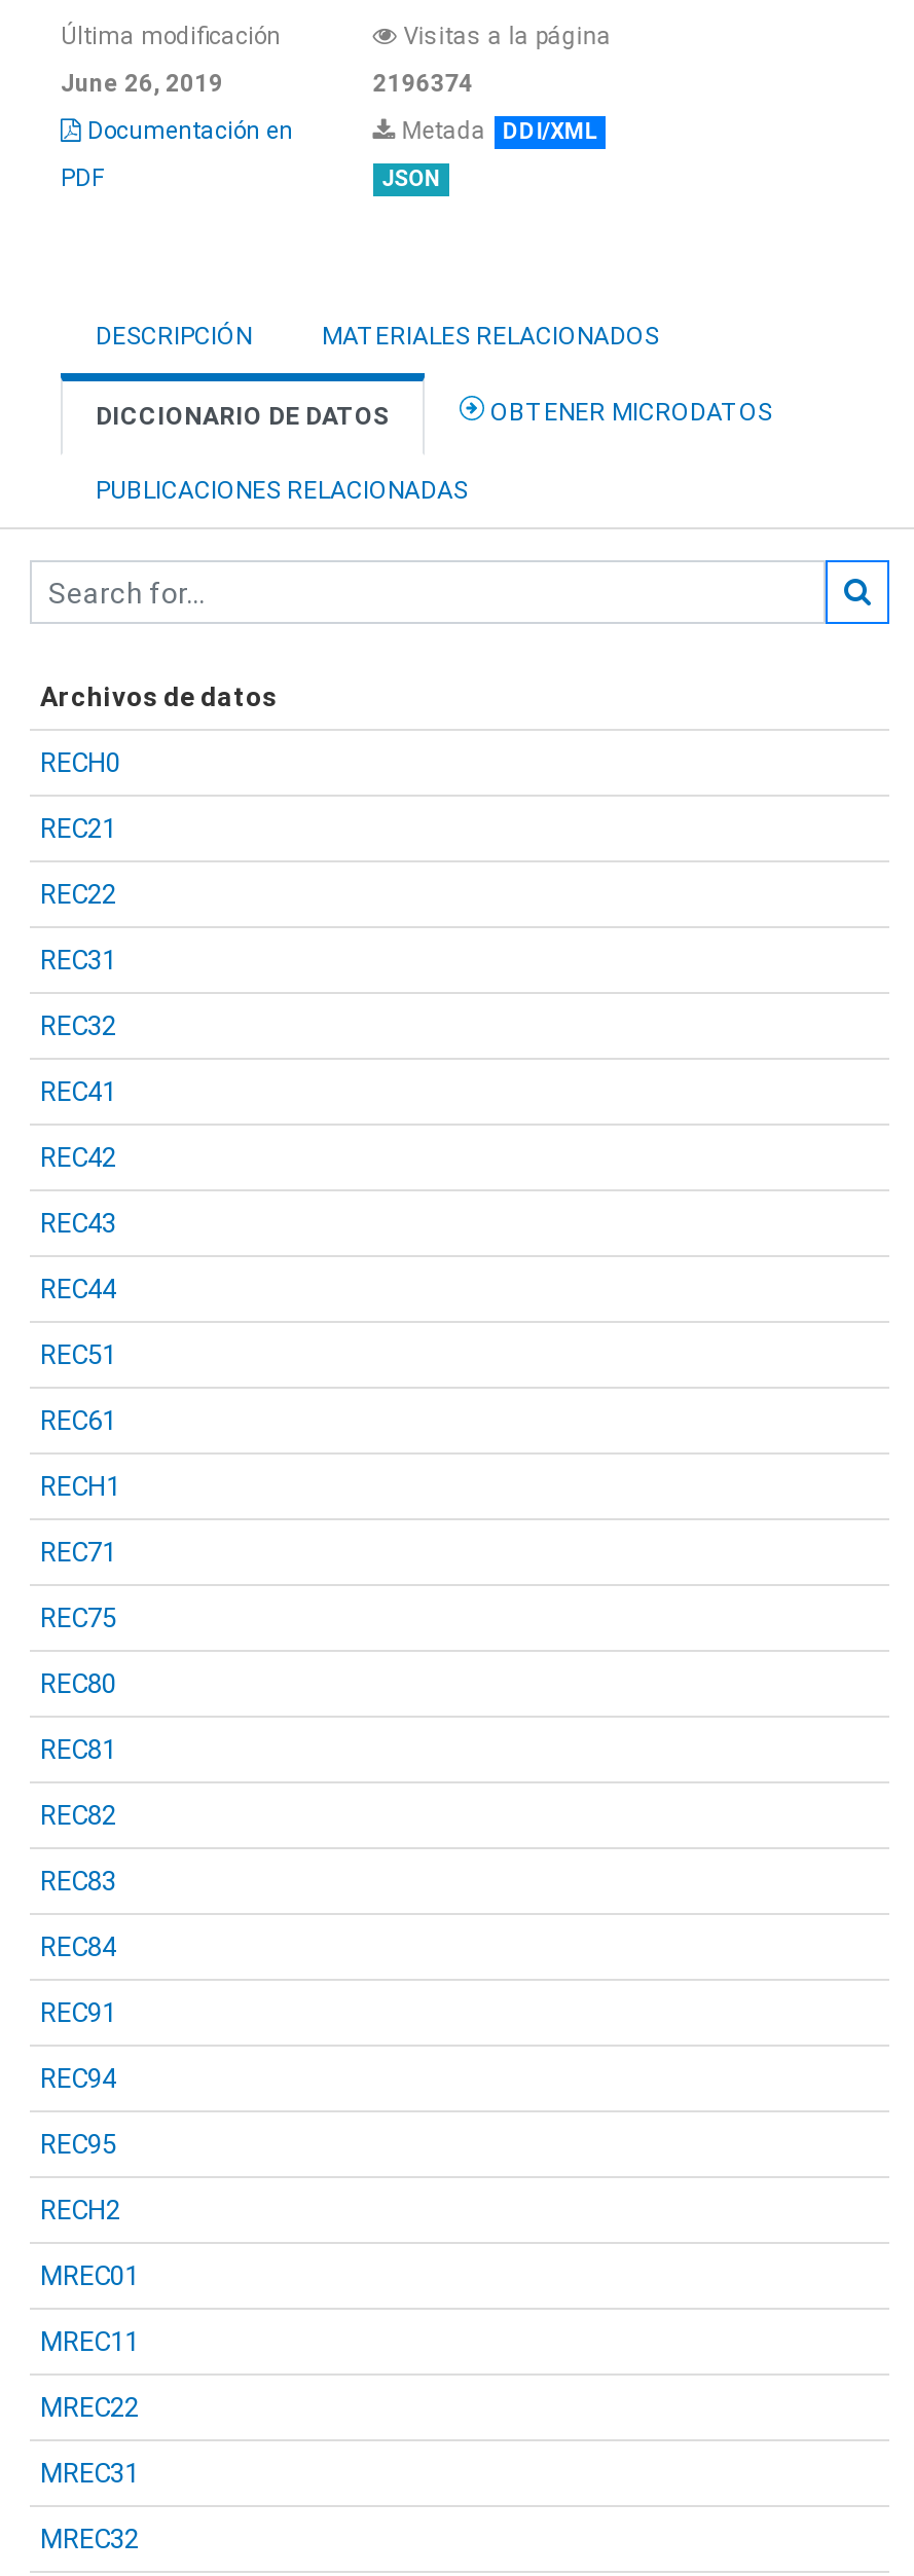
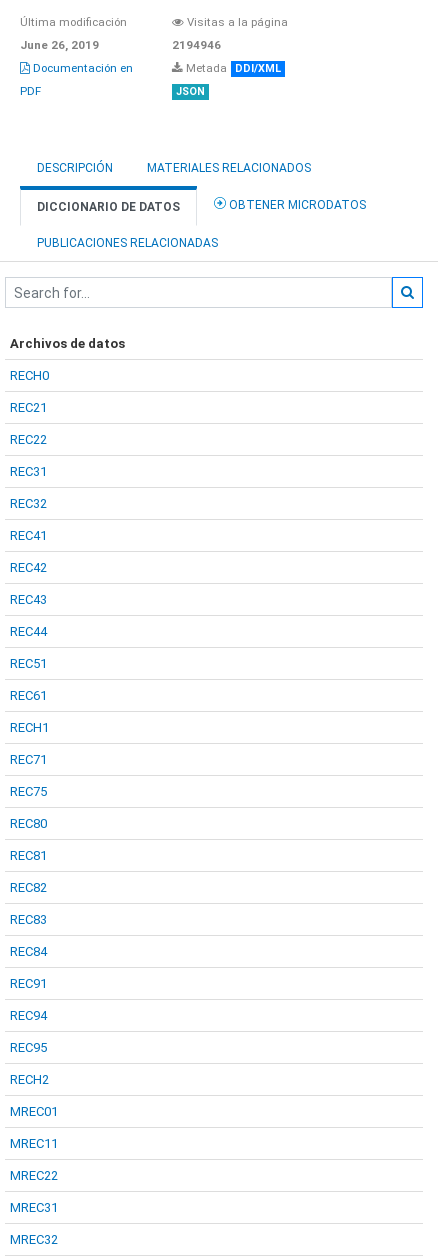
- 2196374
+ 2194946
